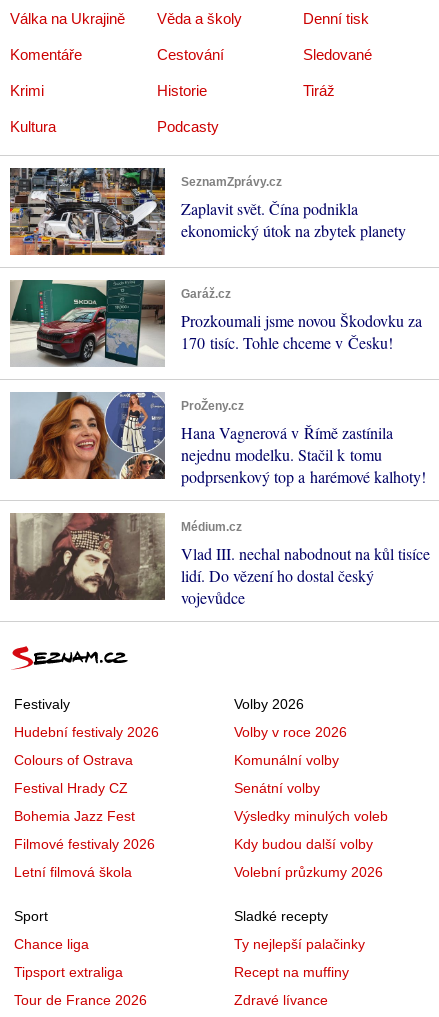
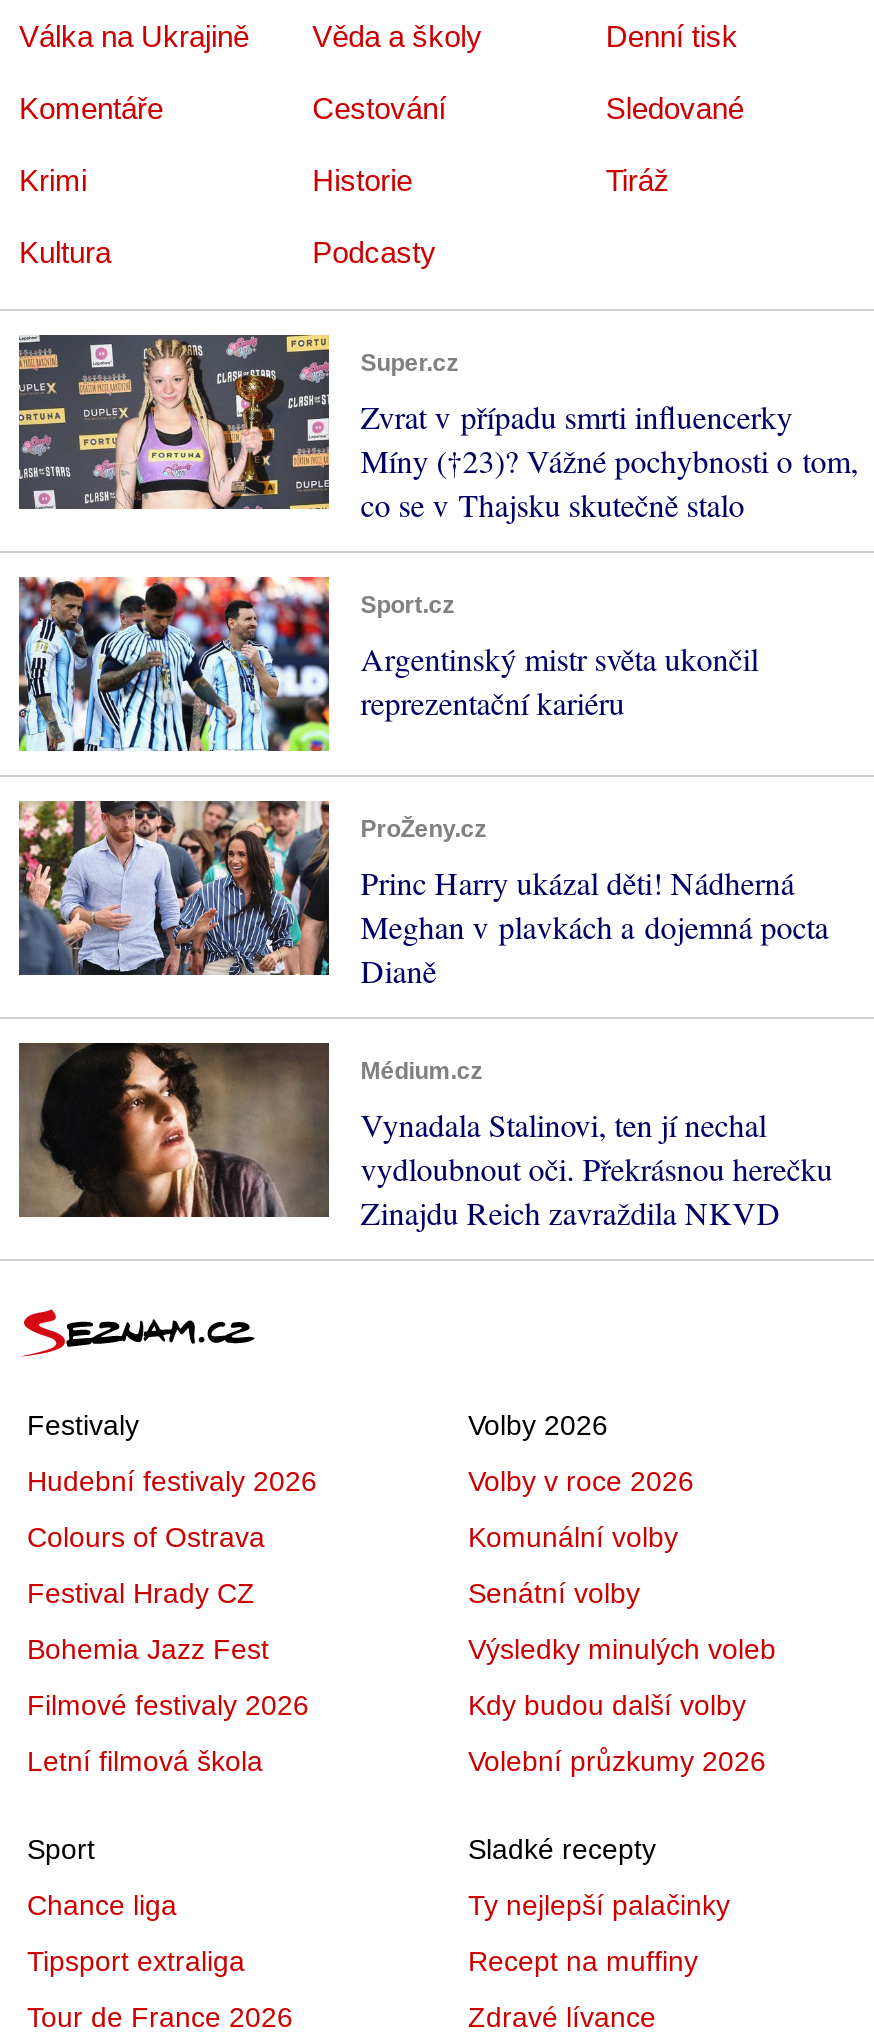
- [image]
- SeznamZprávy.cz
- Zaplavit svět. Čína podnikla
- ekonomický útok na zbytek planety
+ [image]
+ Super.cz
+ Zvrat v případu smrti influencerky
+ Míny (†23)? Vážné pochybnosti o tom,
+ co se v Thajsku skutečně stalo

- [image]
- Garáž.cz
- Prozkoumali jsme novou Škodovku za
- 170 tisíc. Tohle chceme v Česku!
+ [image]
+ Sport.cz
+ Argentinský mistr světa ukončil
+ reprezentační kariéru

- [image]
- Hana Vagnerová v Římě zastínila
- nejednu modelku. Stačil k tomu
- podprsenkový top a harémové kalhoty!
+ [image]
+ Princ Harry ukázal děti! Nádherná
+ Meghan v plavkách a dojemná pocta
+ Dianě

- [image]
- Vlad III. nechal nabodnout na kůl tisíce
- lidí. Do vězení ho dostal český
- vojevůdce
+ [image]
+ Vynadala Stalinovi, ten jí nechal
+ vydloubnout oči. Překrásnou herečku
+ Zinajdu Reich zavraždila NKVD
